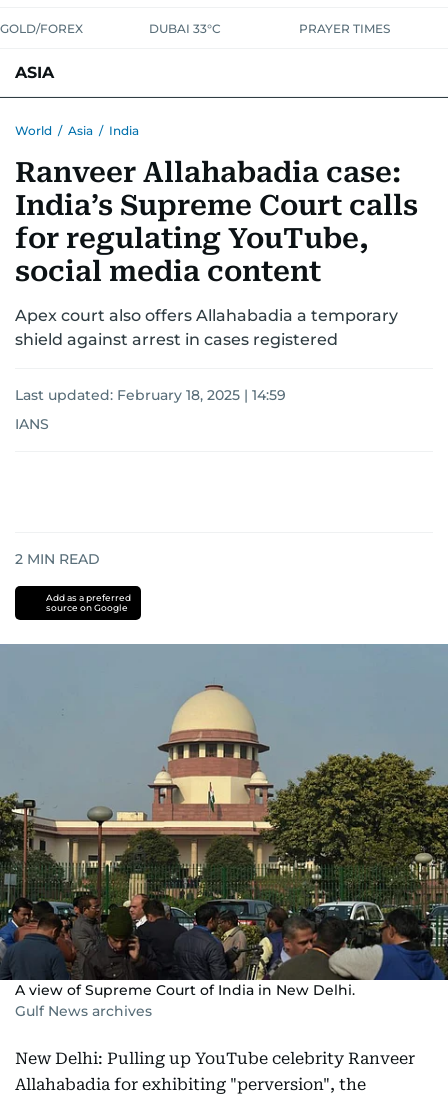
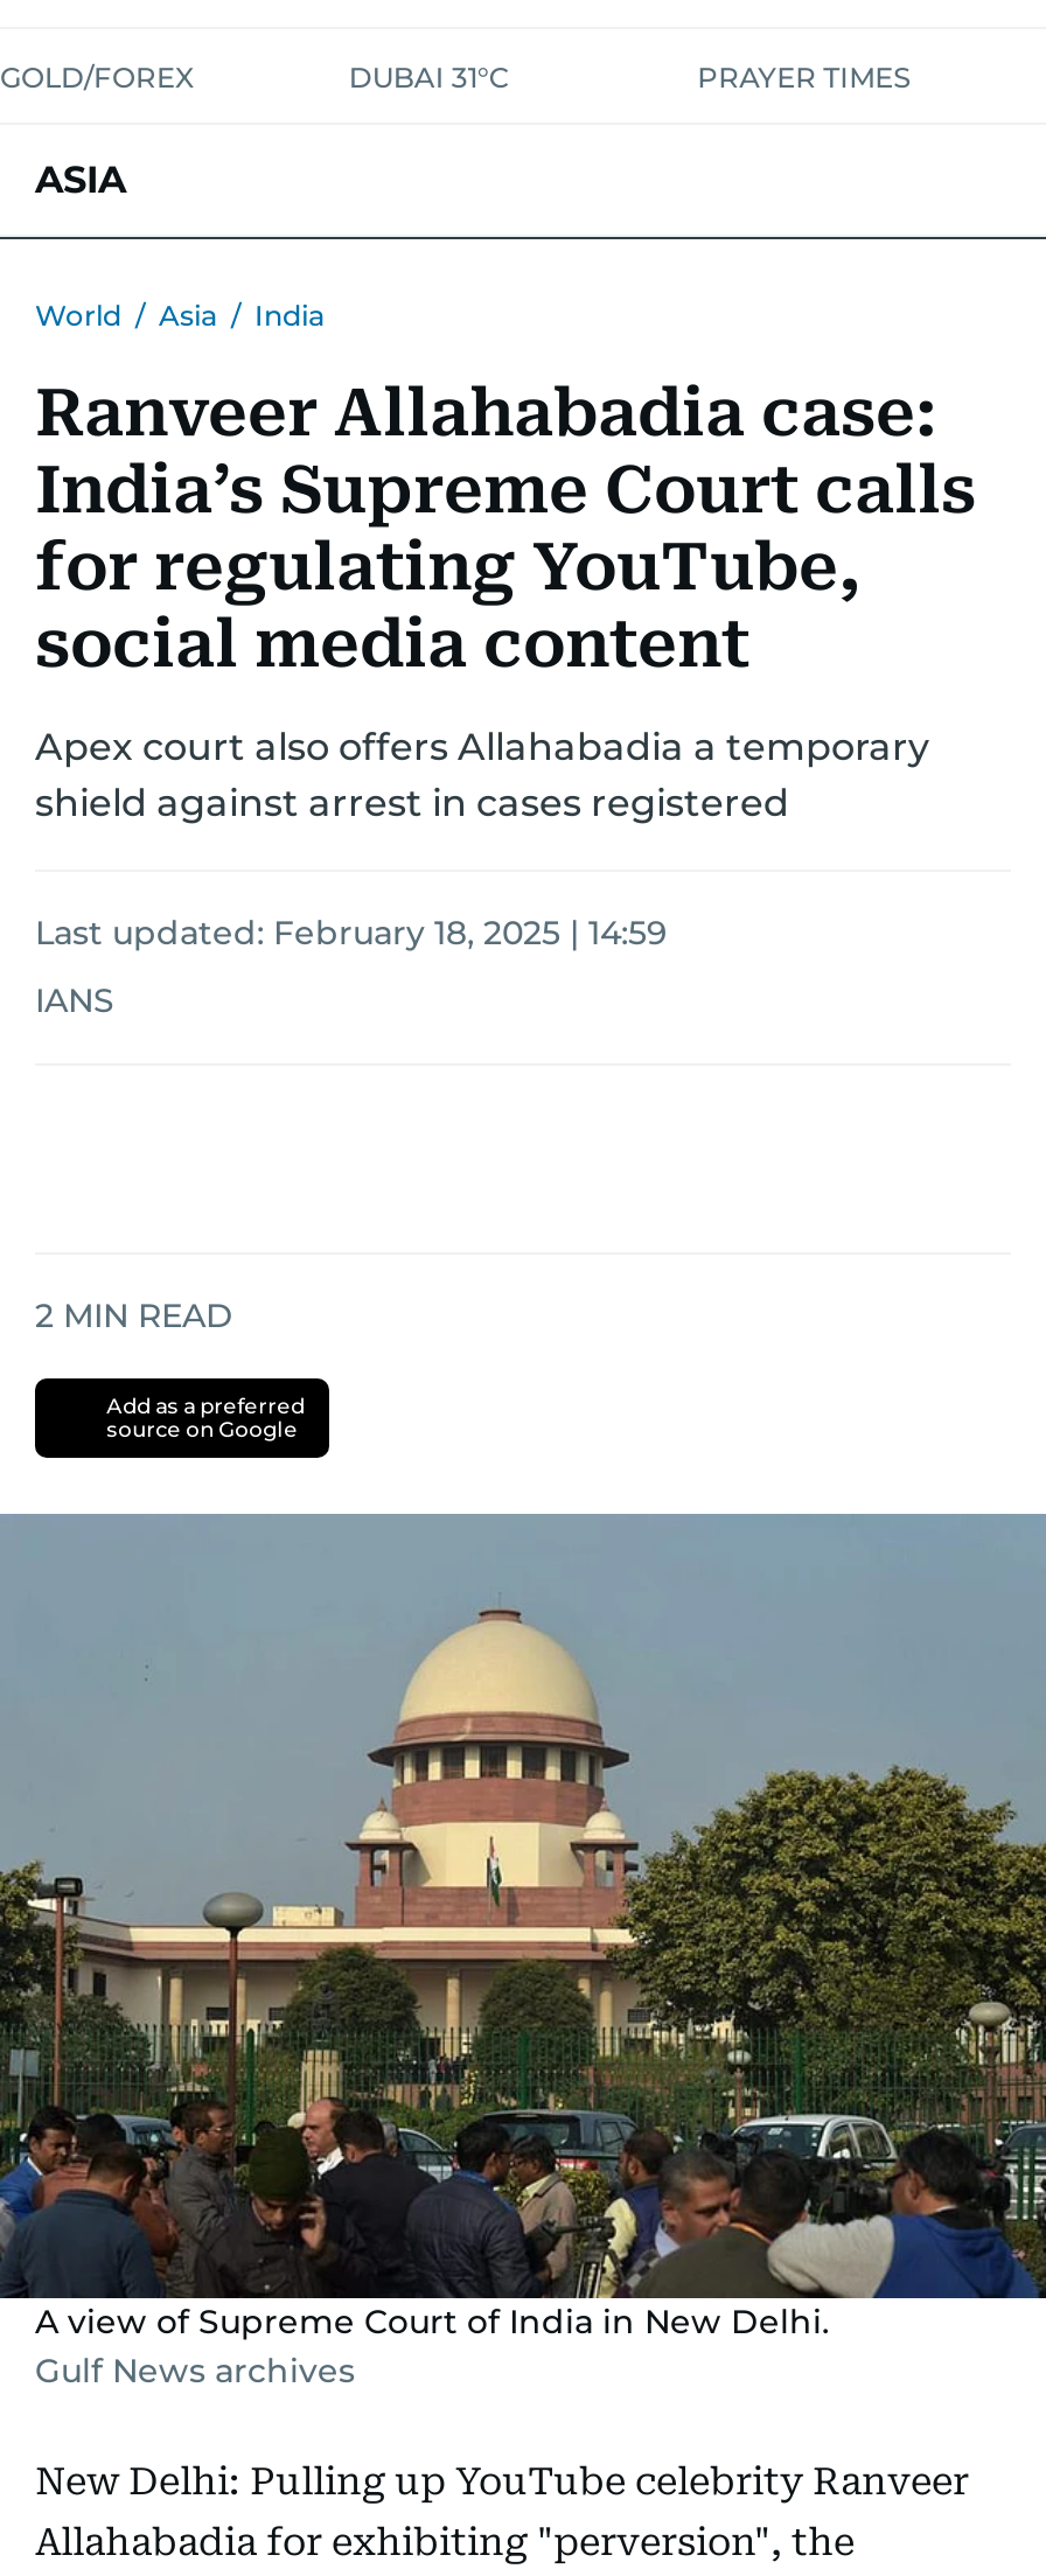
- DUBAI 33°C
+ DUBAI 31°C
